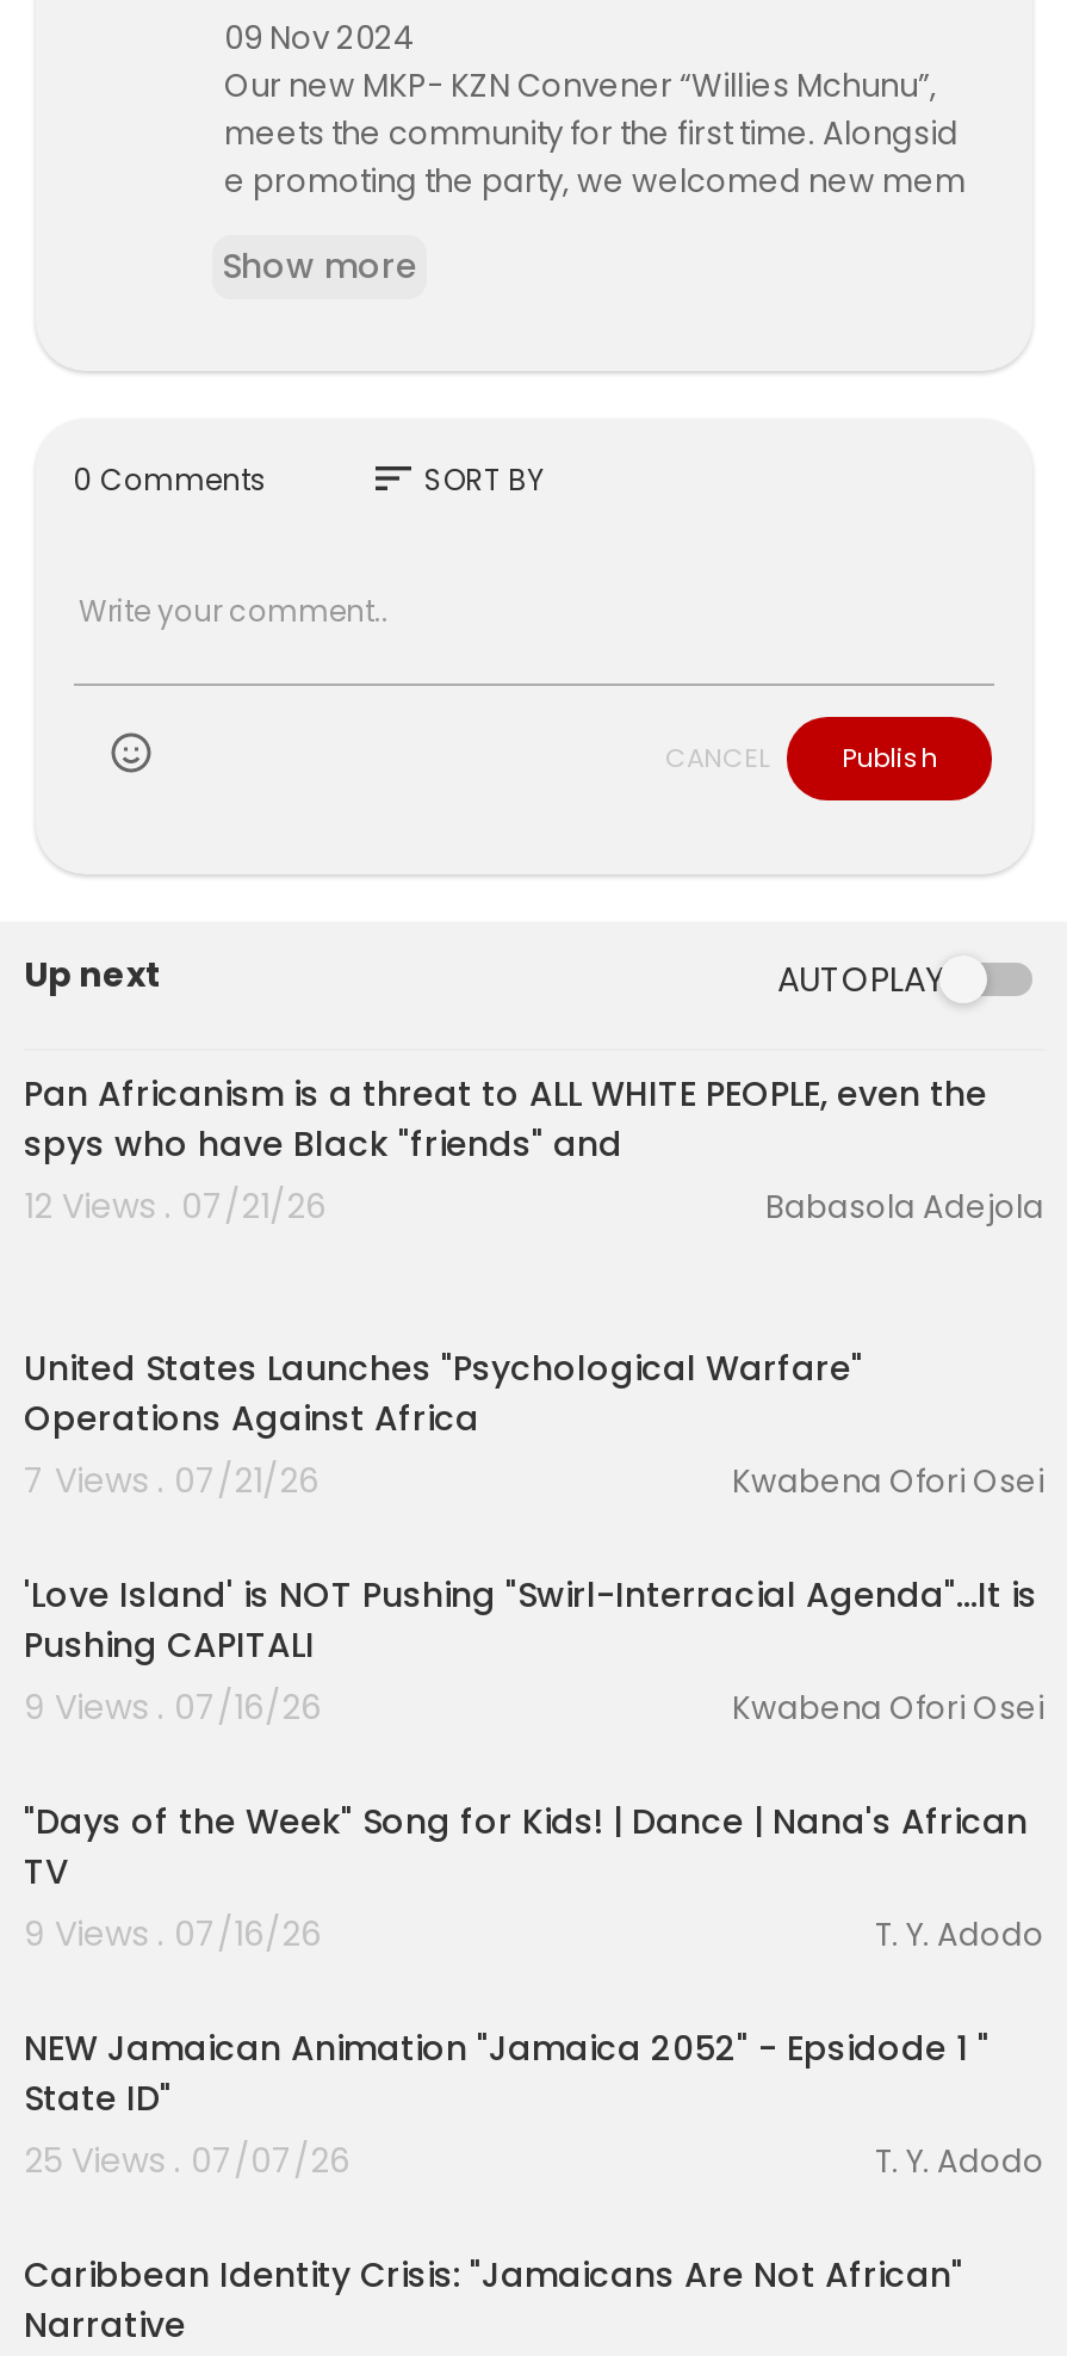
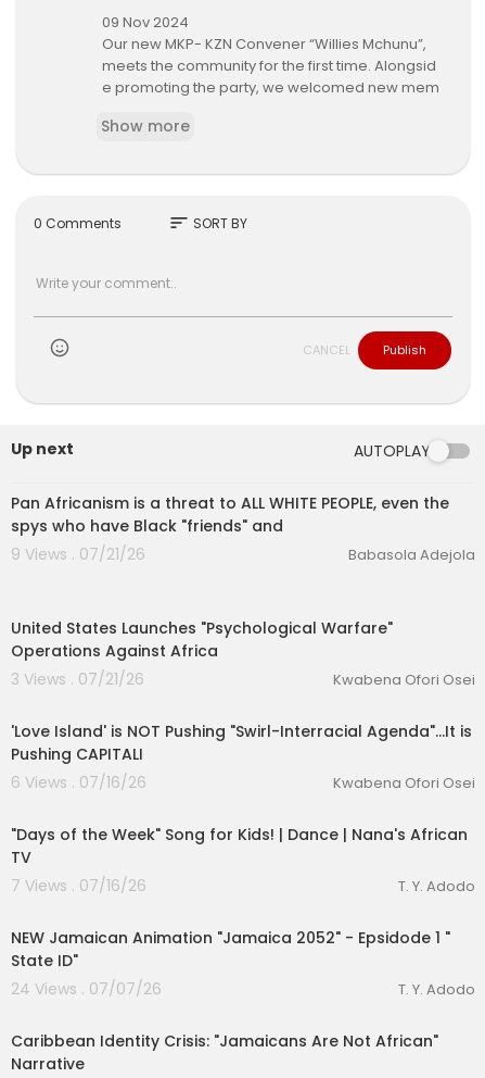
- 12 Views . 07/21/26
+ 9 Views . 07/21/26

- 7 Views . 07/21/26
+ 3 Views . 07/21/26

- 9 Views . 07/16/26
+ 6 Views . 07/16/26

- 9 Views . 07/16/26
+ 7 Views . 07/16/26

- 25 Views . 07/07/26
+ 24 Views . 07/07/26
